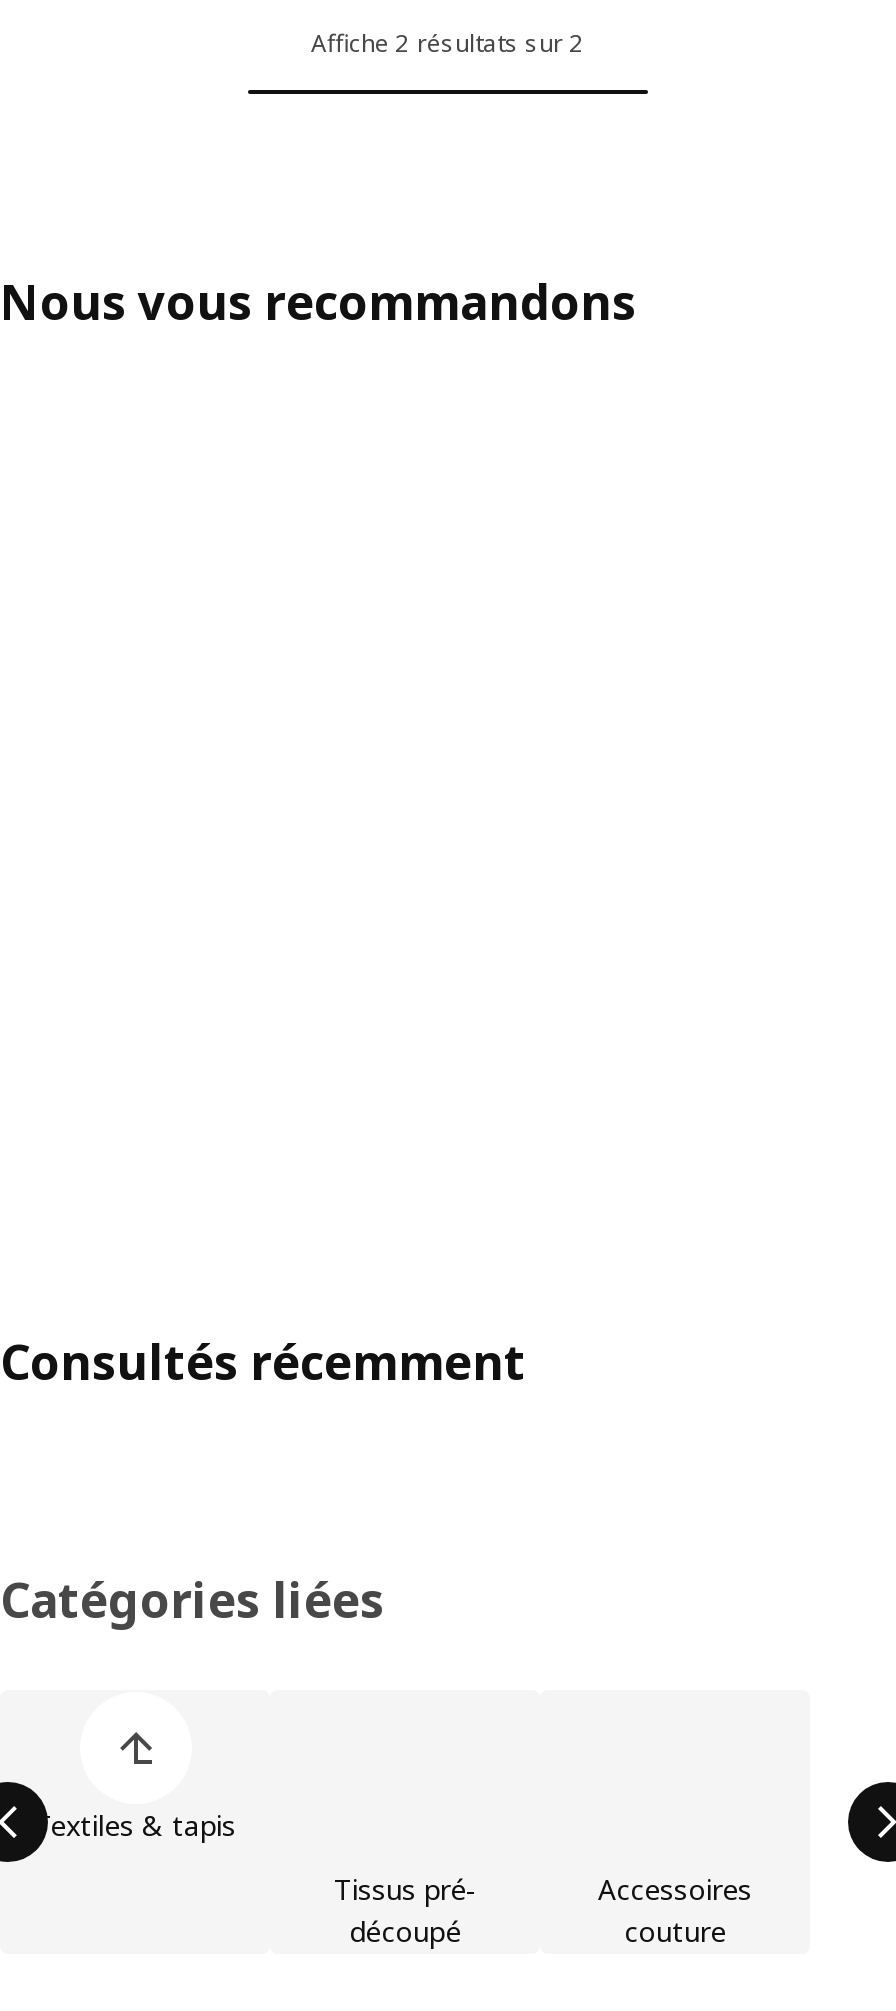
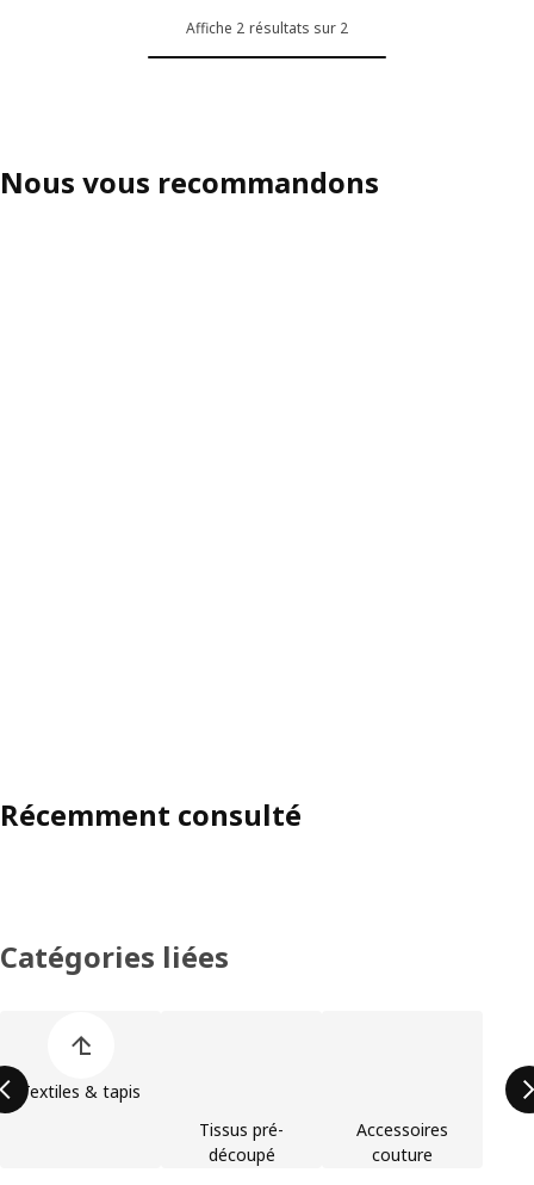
- Consultés récemment
+ Récemment consulté
